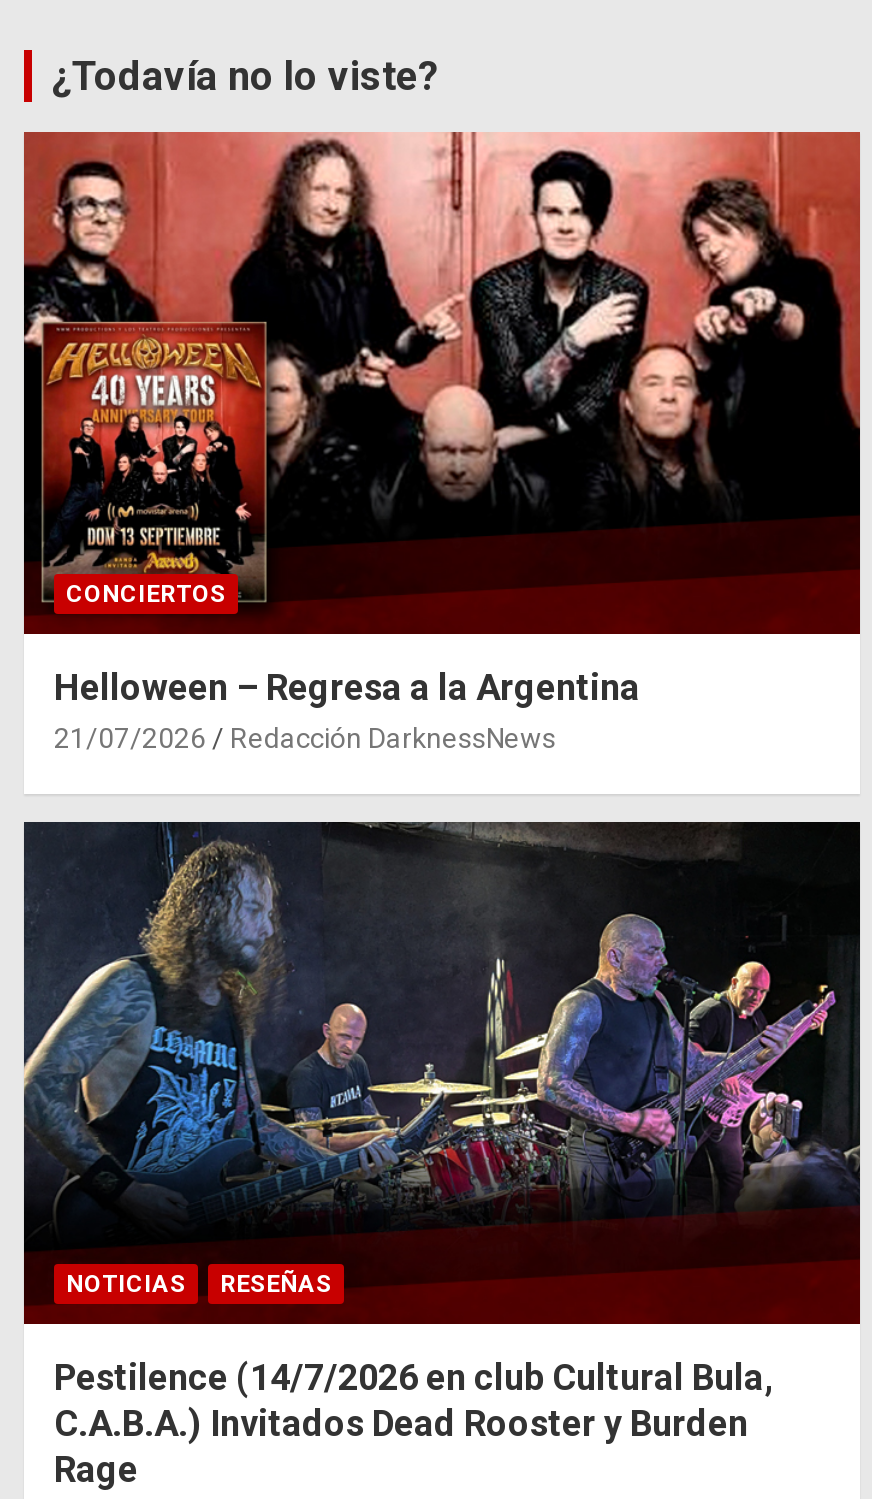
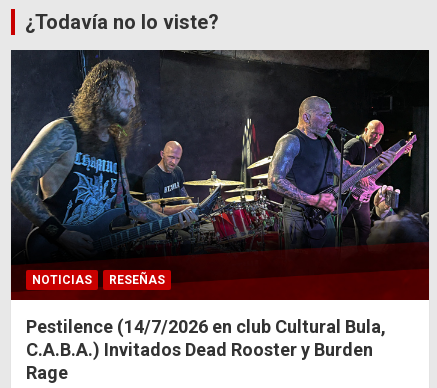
- [image]
- CONCIERTOS
- Helloween – Regresa a la Argentina
- 21/07/2026
- Redacción DarknessNews
